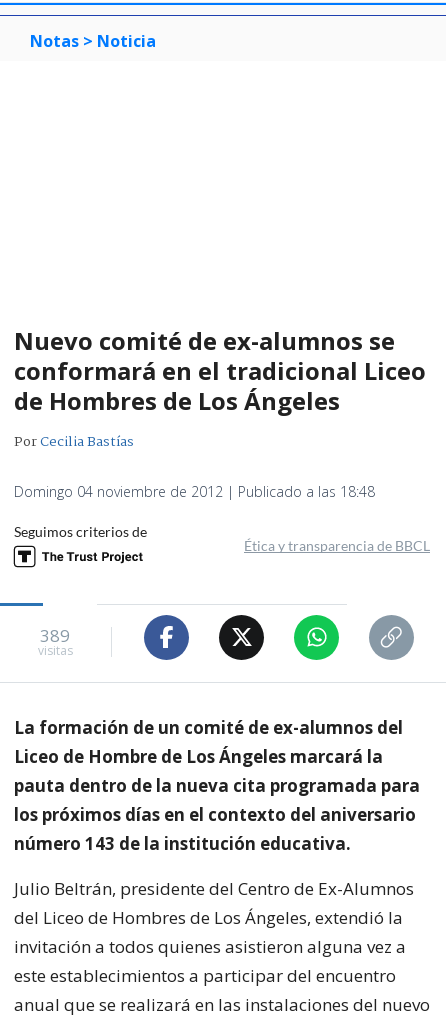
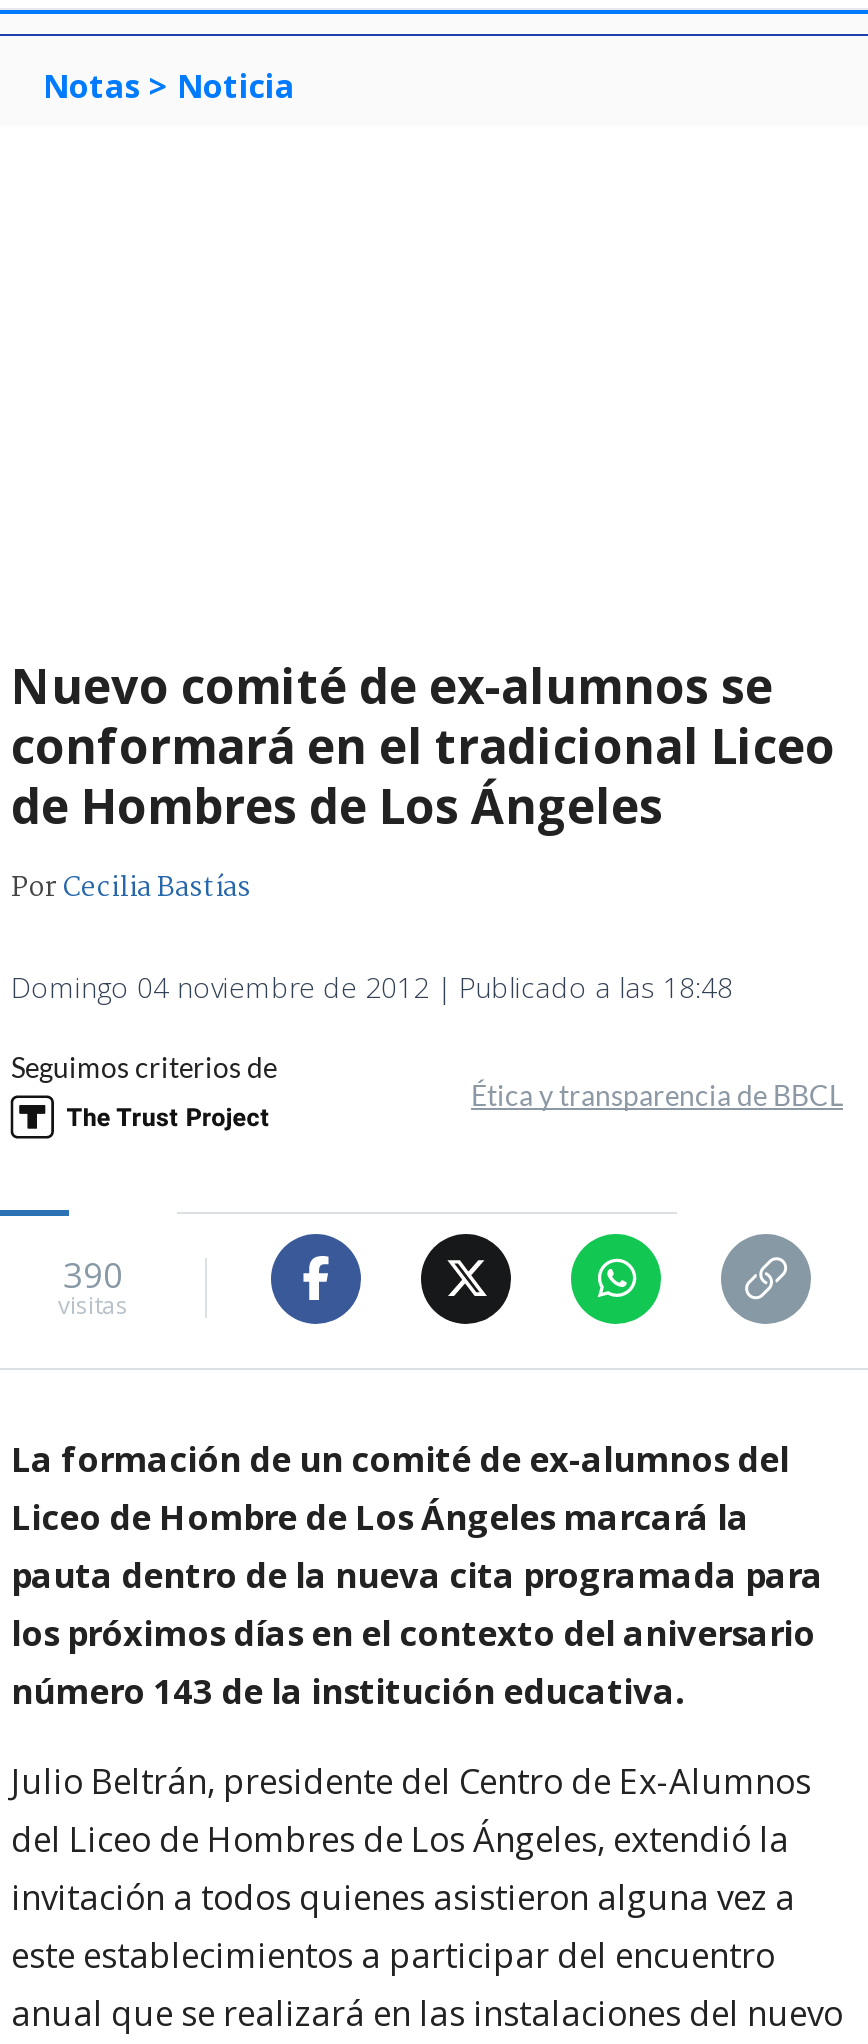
- 389
+ 390
